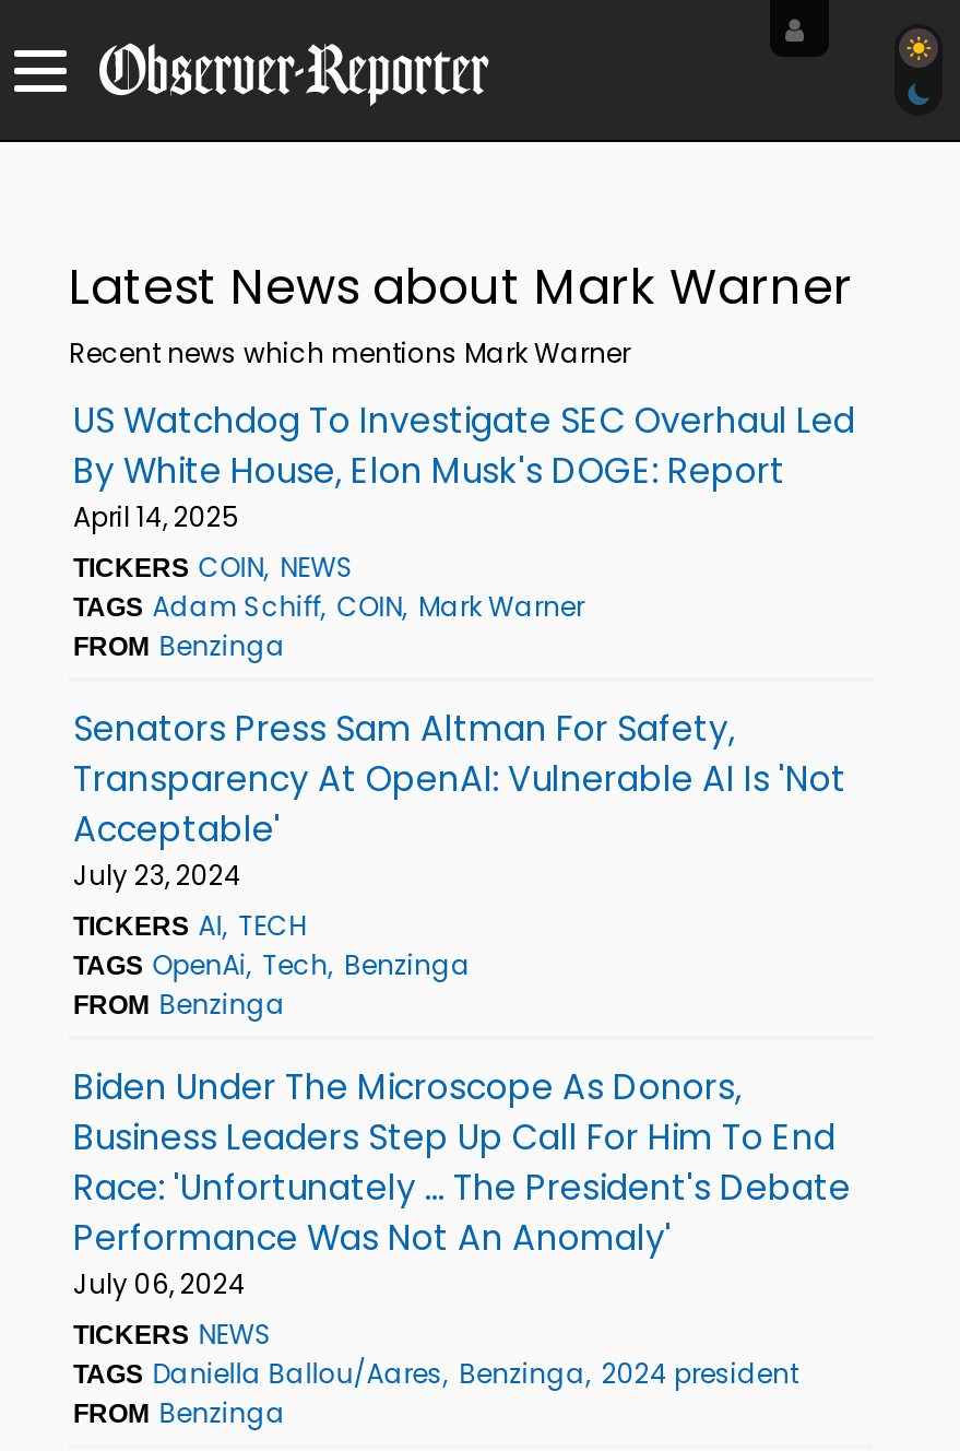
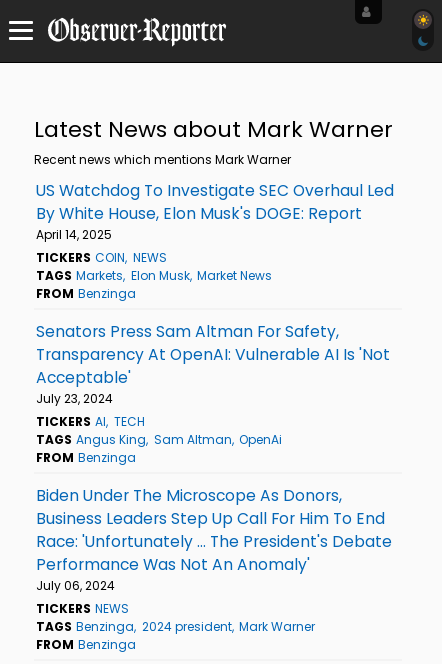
- TAGS Adam Schiff COIN Mark Warner
+ TAGS Markets Elon Musk Market News

- TAGS OpenAi Tech Benzinga
+ TAGS Angus King Sam Altman OpenAi

- TAGS Daniella Ballou/Aares Benzinga 2024 president
+ TAGS Benzinga 2024 president Mark Warner
